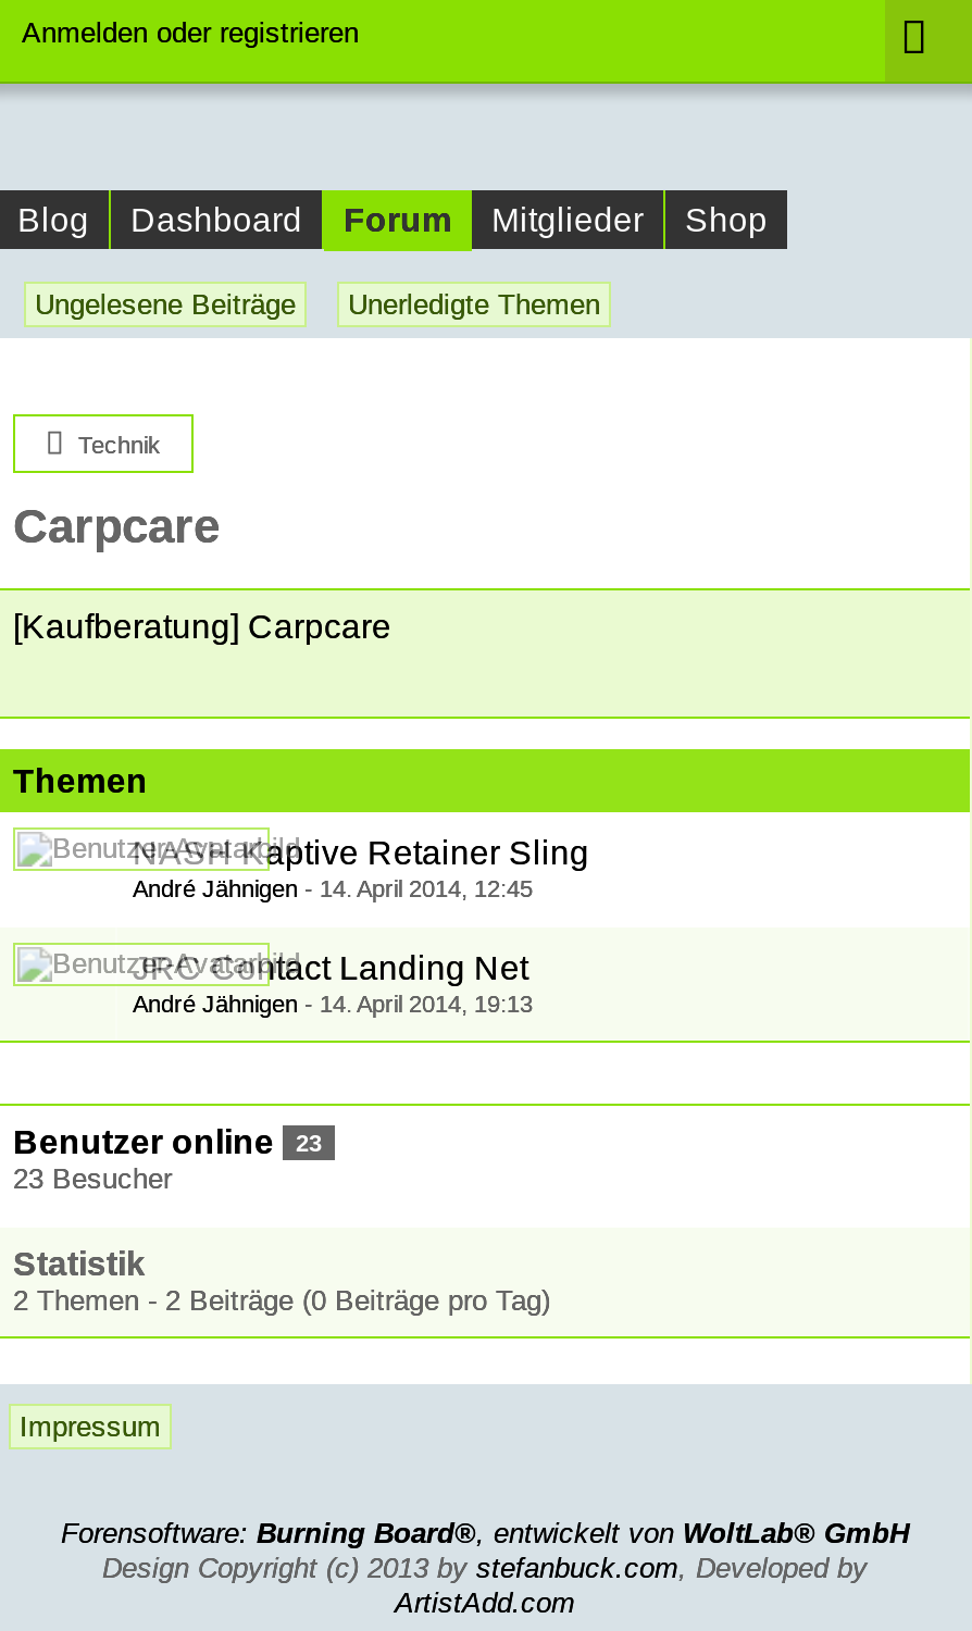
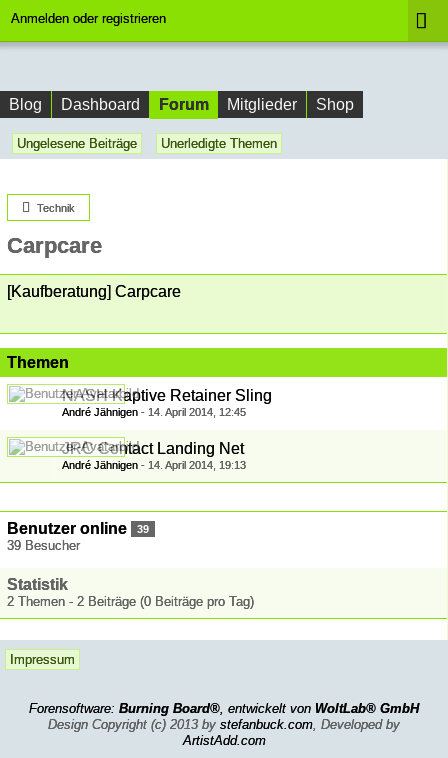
- Benutzer online 23
+ Benutzer online 39

- 23 Besucher
+ 39 Besucher
